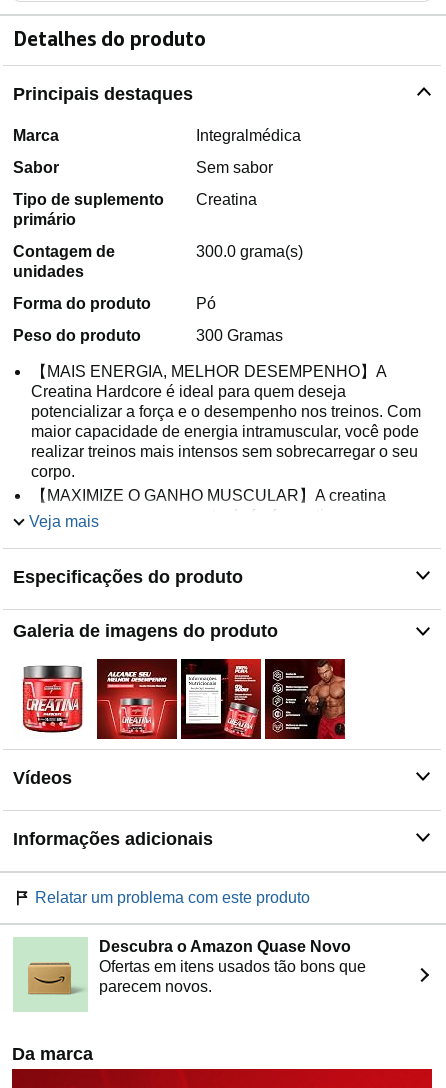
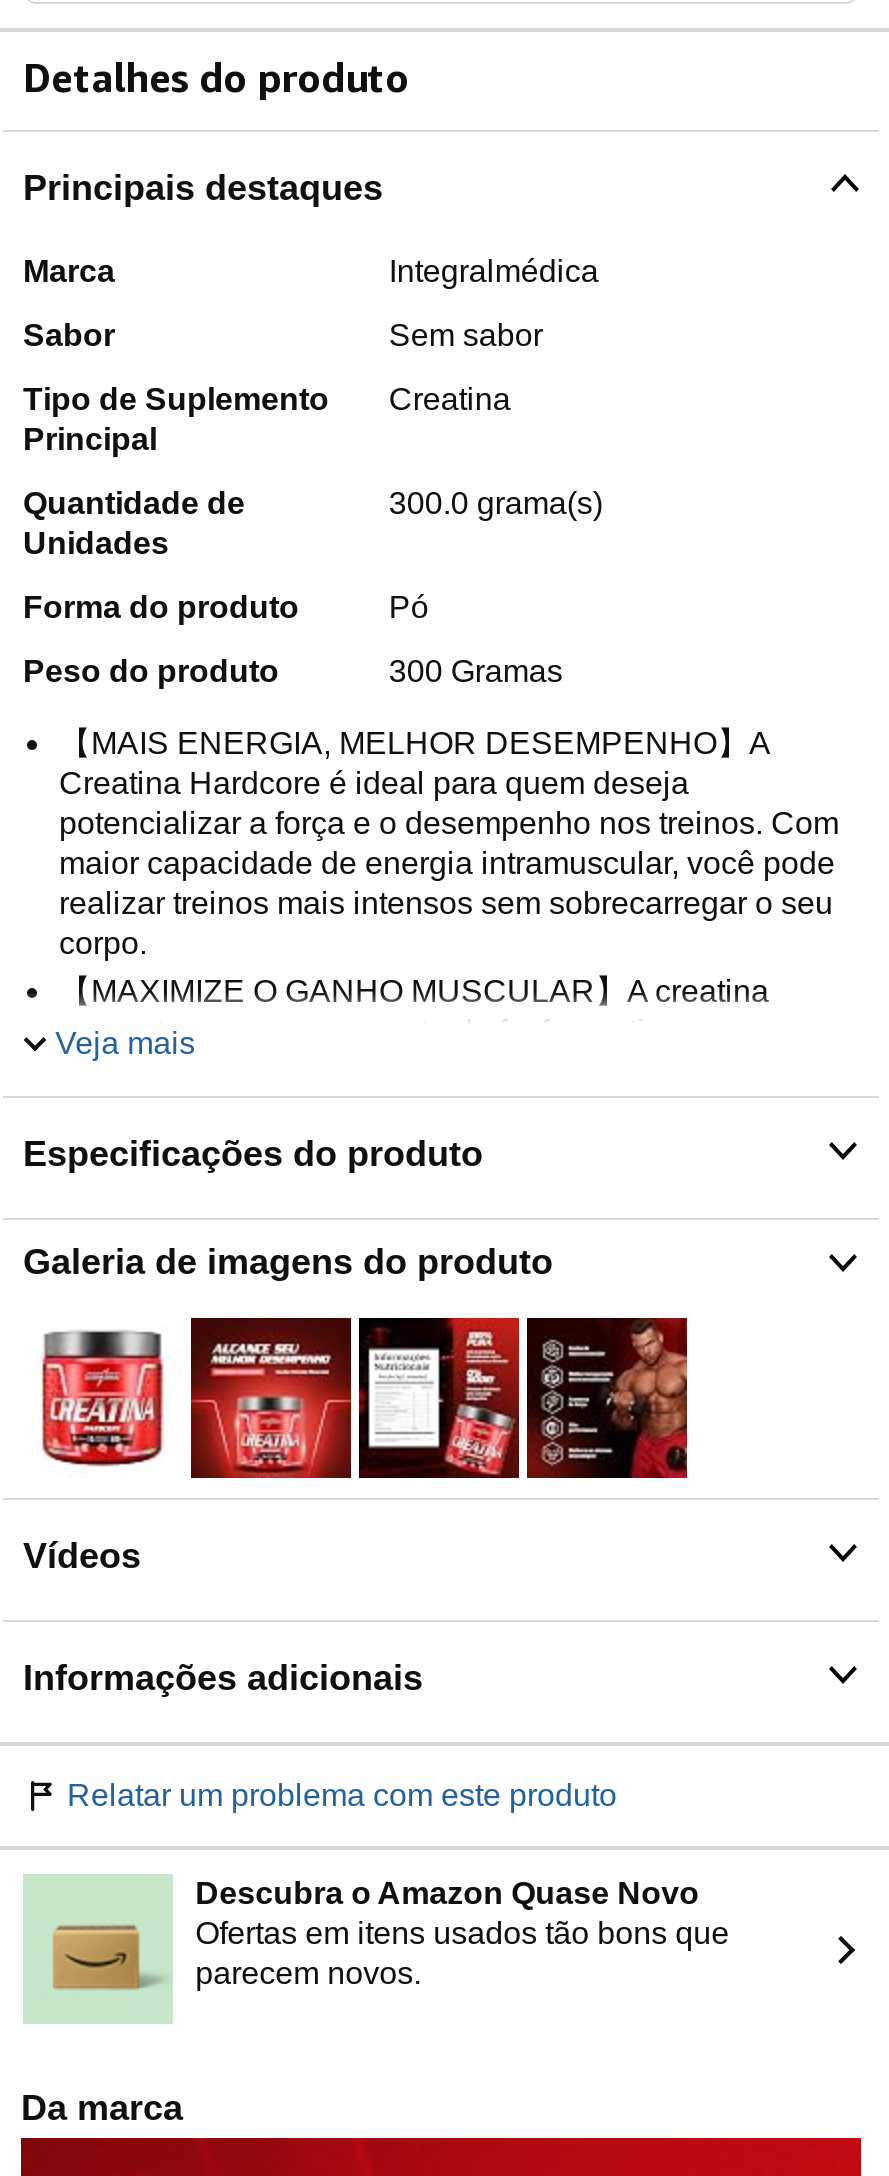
- Tipo de suplemento
- primário
+ Tipo de Suplemento
+ Principal

- Contagem de
- unidades
+ Quantidade de
+ Unidades
